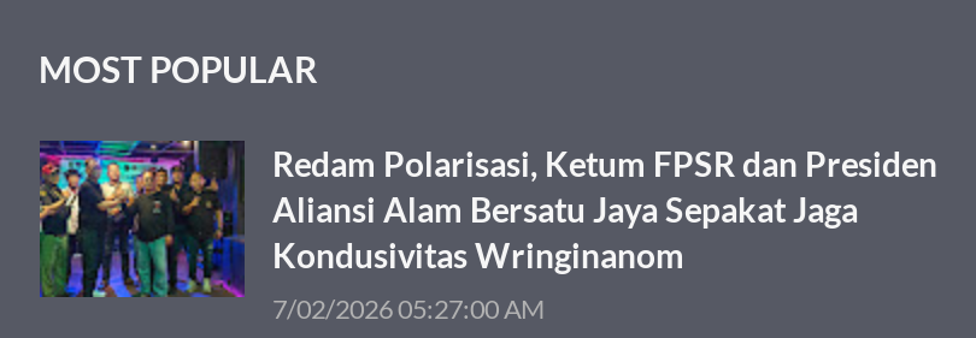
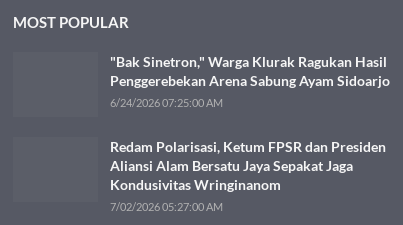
+ "Bak Sinetron," Warga Klurak Ragukan Hasil
+ Penggerebekan Arena Sabung Ayam Sidoarjo
+ 6/24/2026 07:25:00 AM

- [image]
